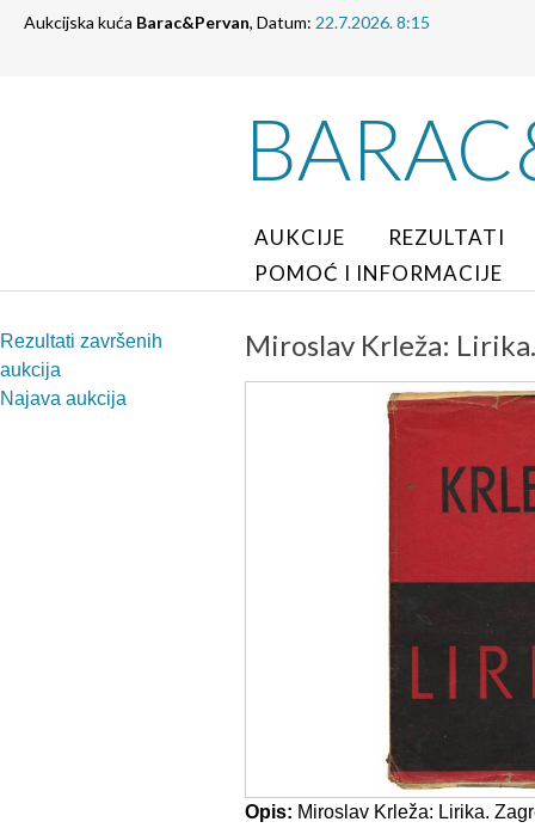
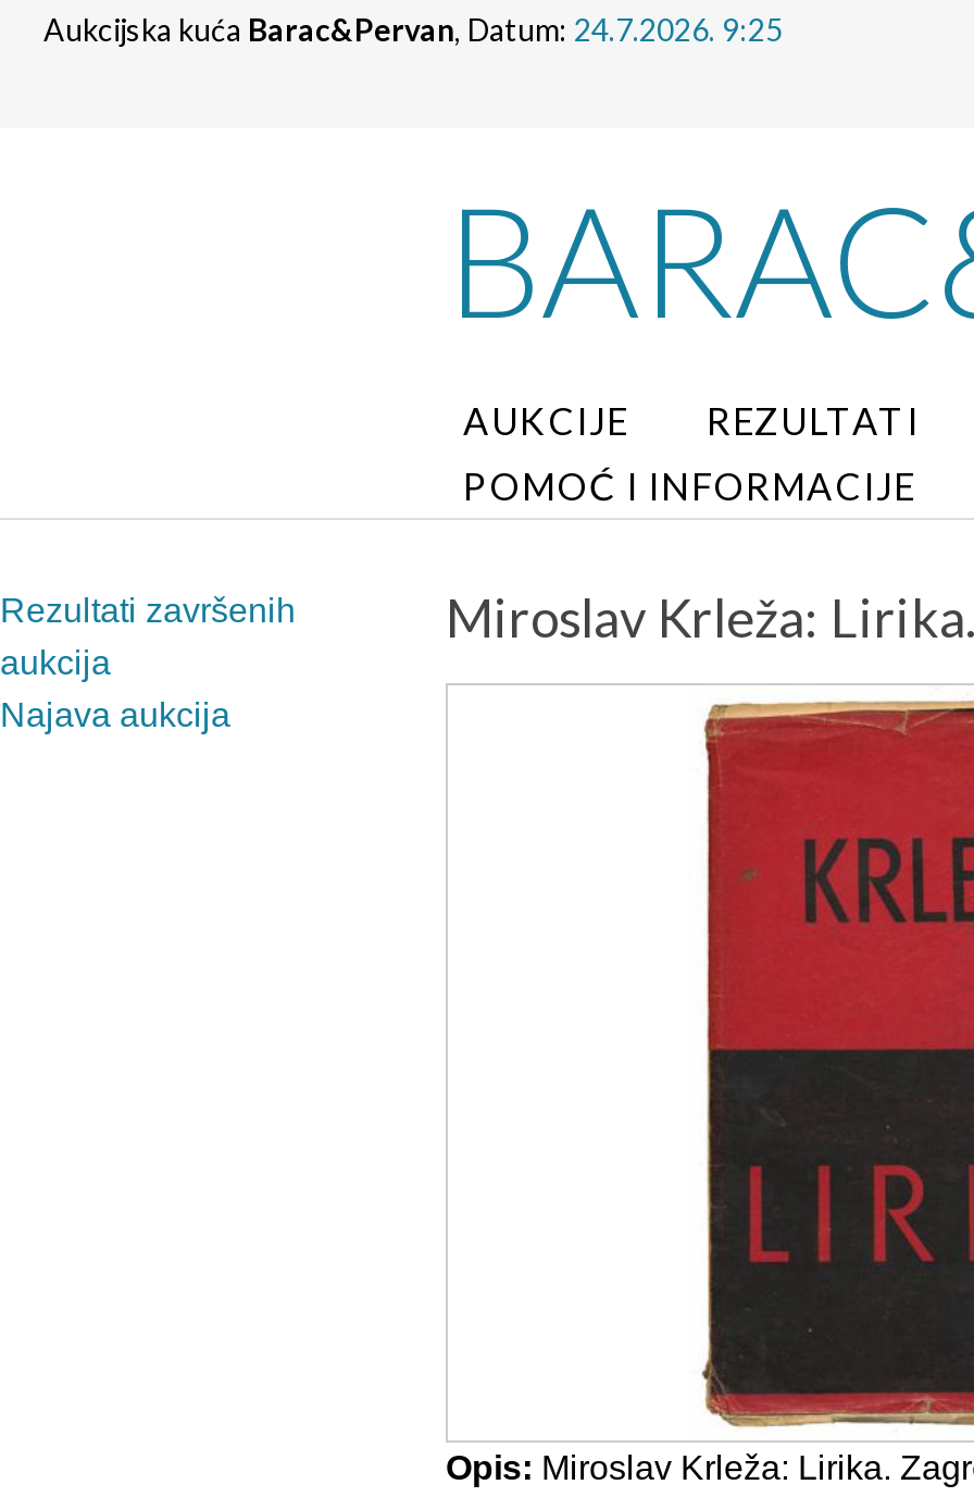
- Aukcijska kuća Barac&Pervan, Datum: 22.7.2026. 8:15
+ Aukcijska kuća Barac&Pervan, Datum: 24.7.2026. 9:25
